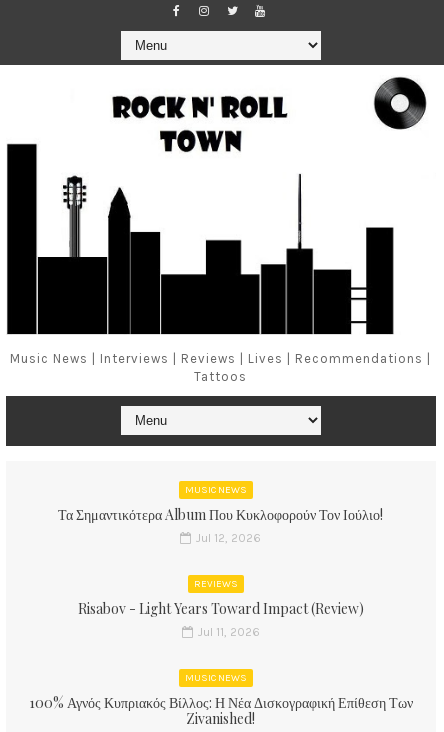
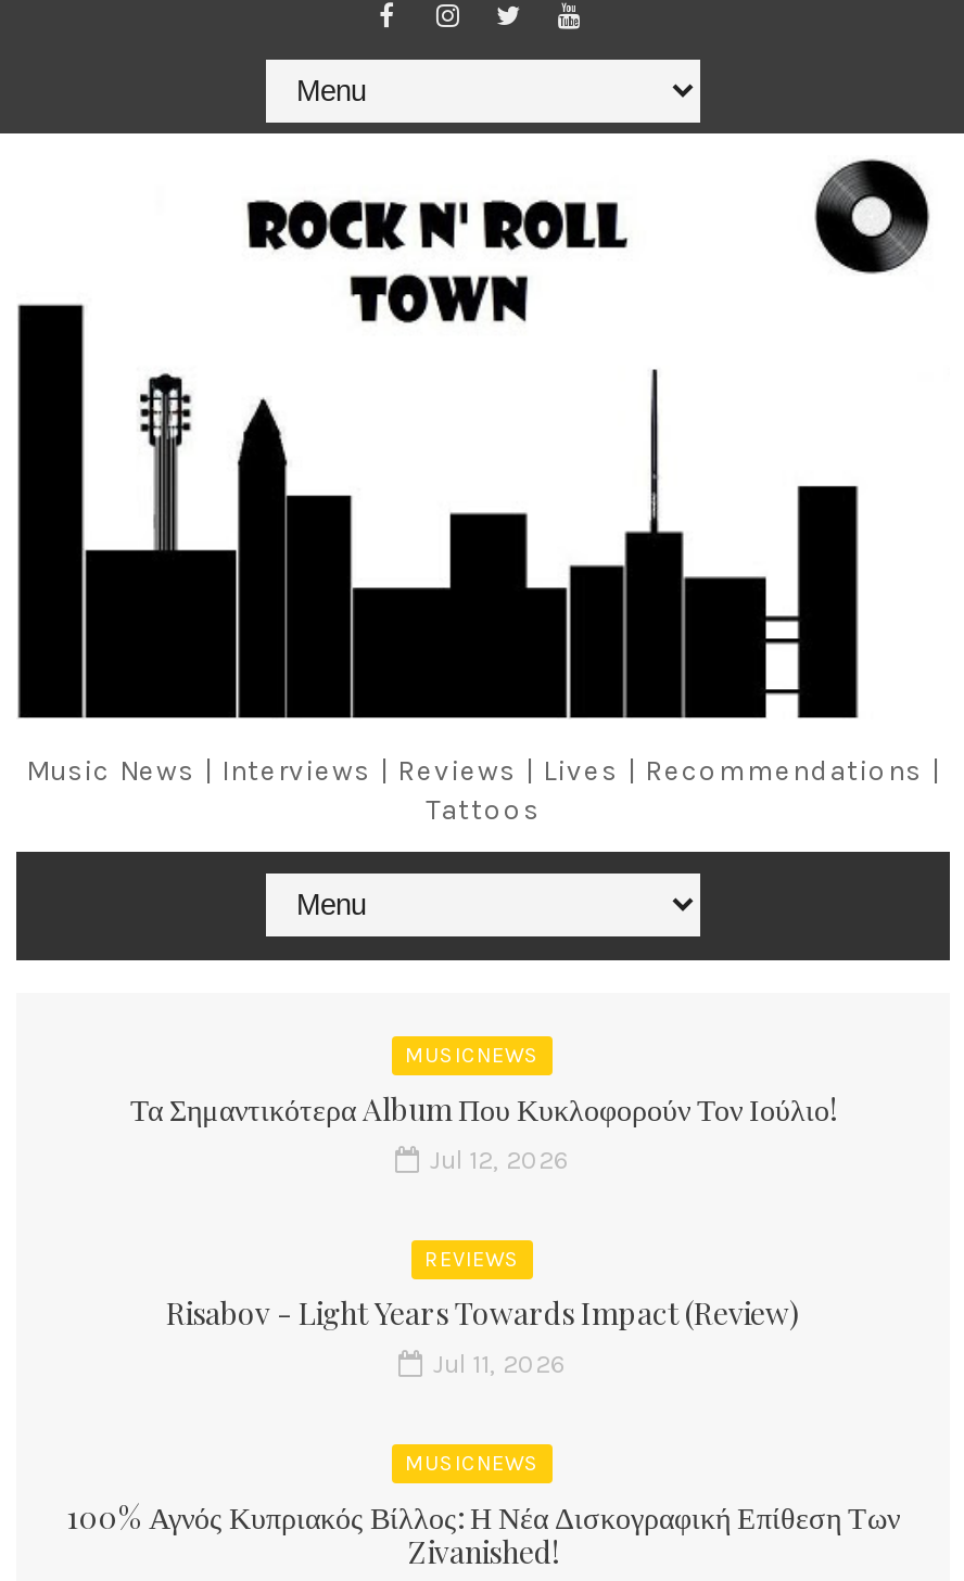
- Risabov - Light Years Toward Impact (Review)
+ Risabov - Light Years Towards Impact (Review)
